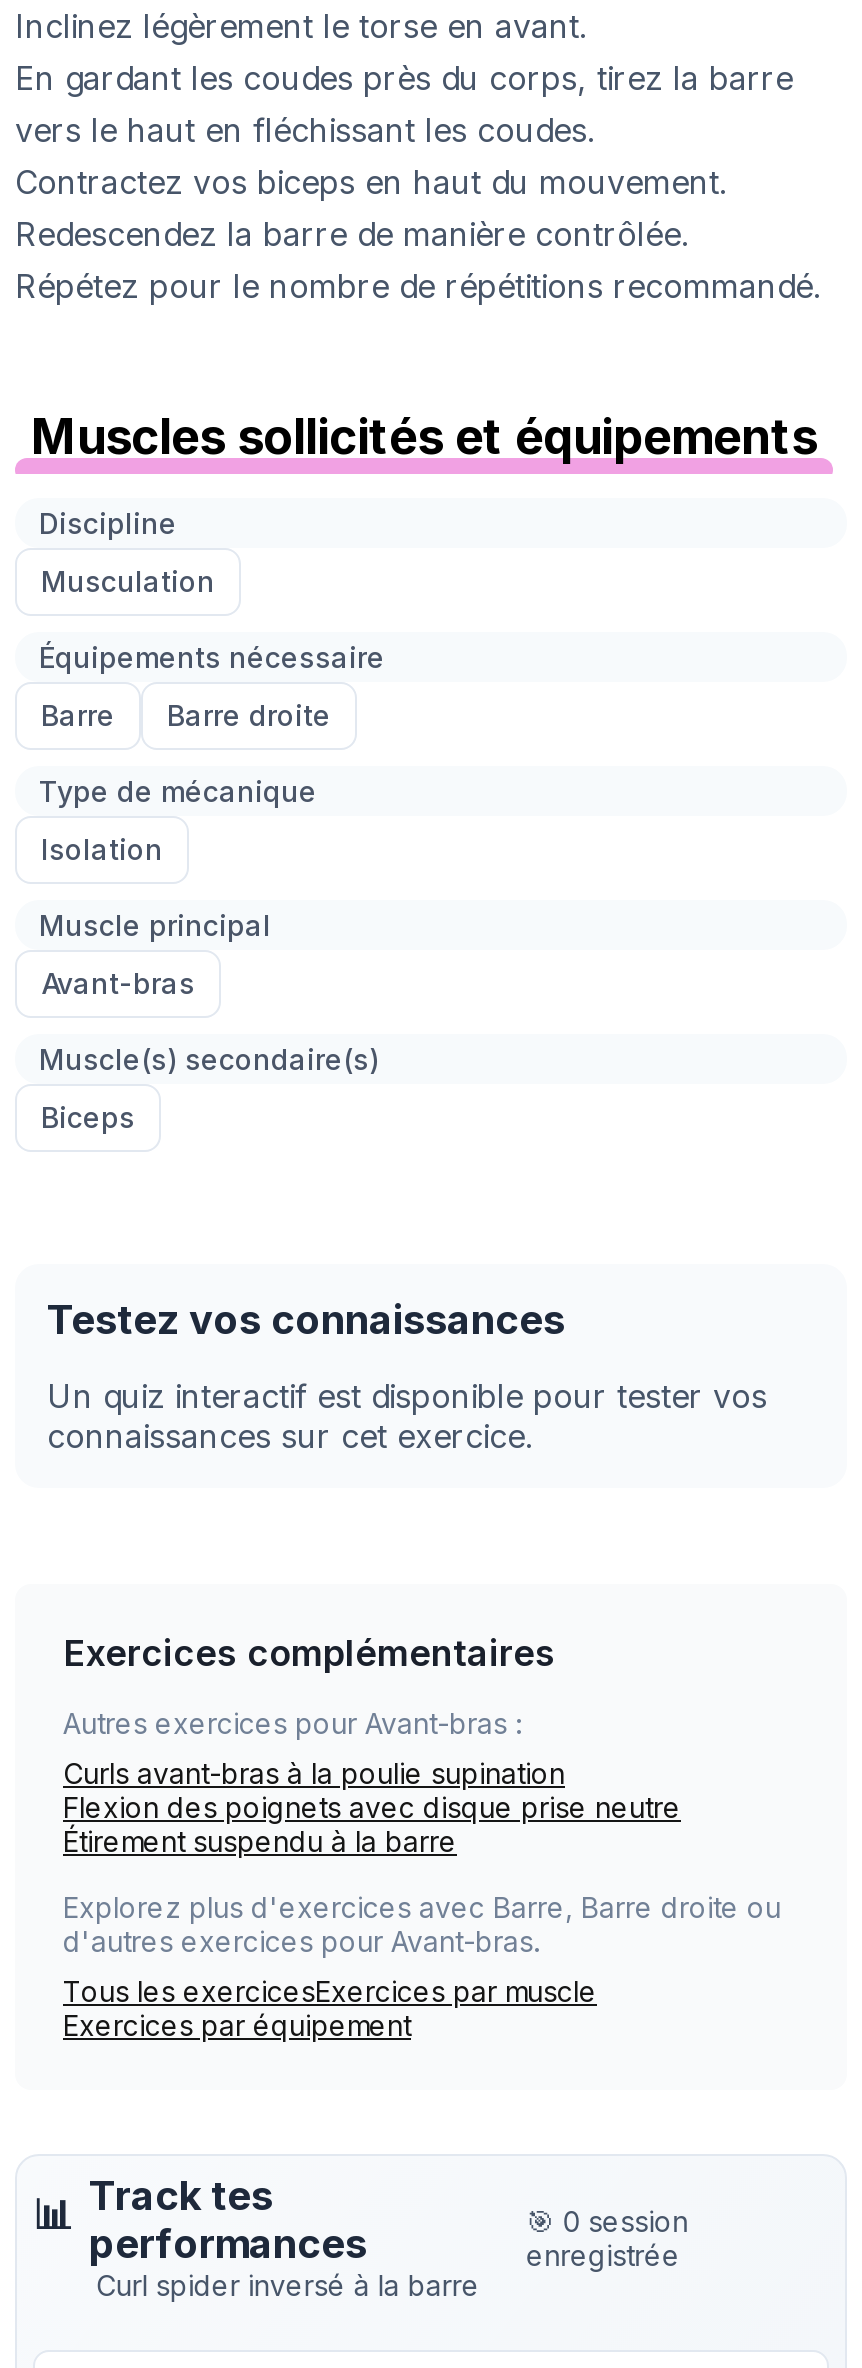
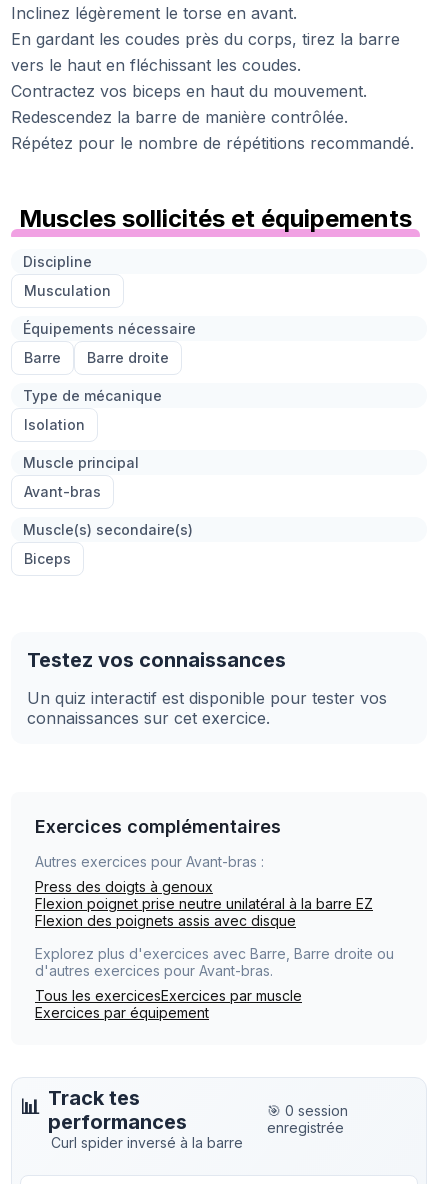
- Curls avant-bras à la poulie supination
- Flexion des poignets avec disque prise neutre
- Étirement suspendu à la barre
+ Press des doigts à genoux
+ Flexion poignet prise neutre unilatéral à la barre EZ
+ Flexion des poignets assis avec disque
